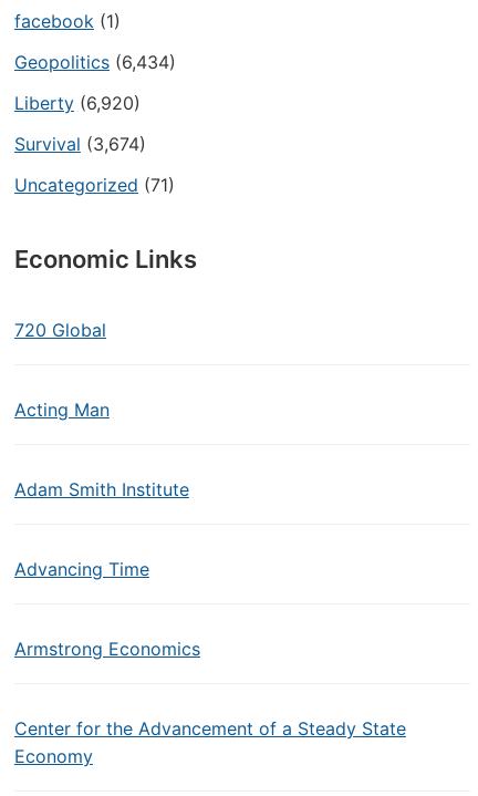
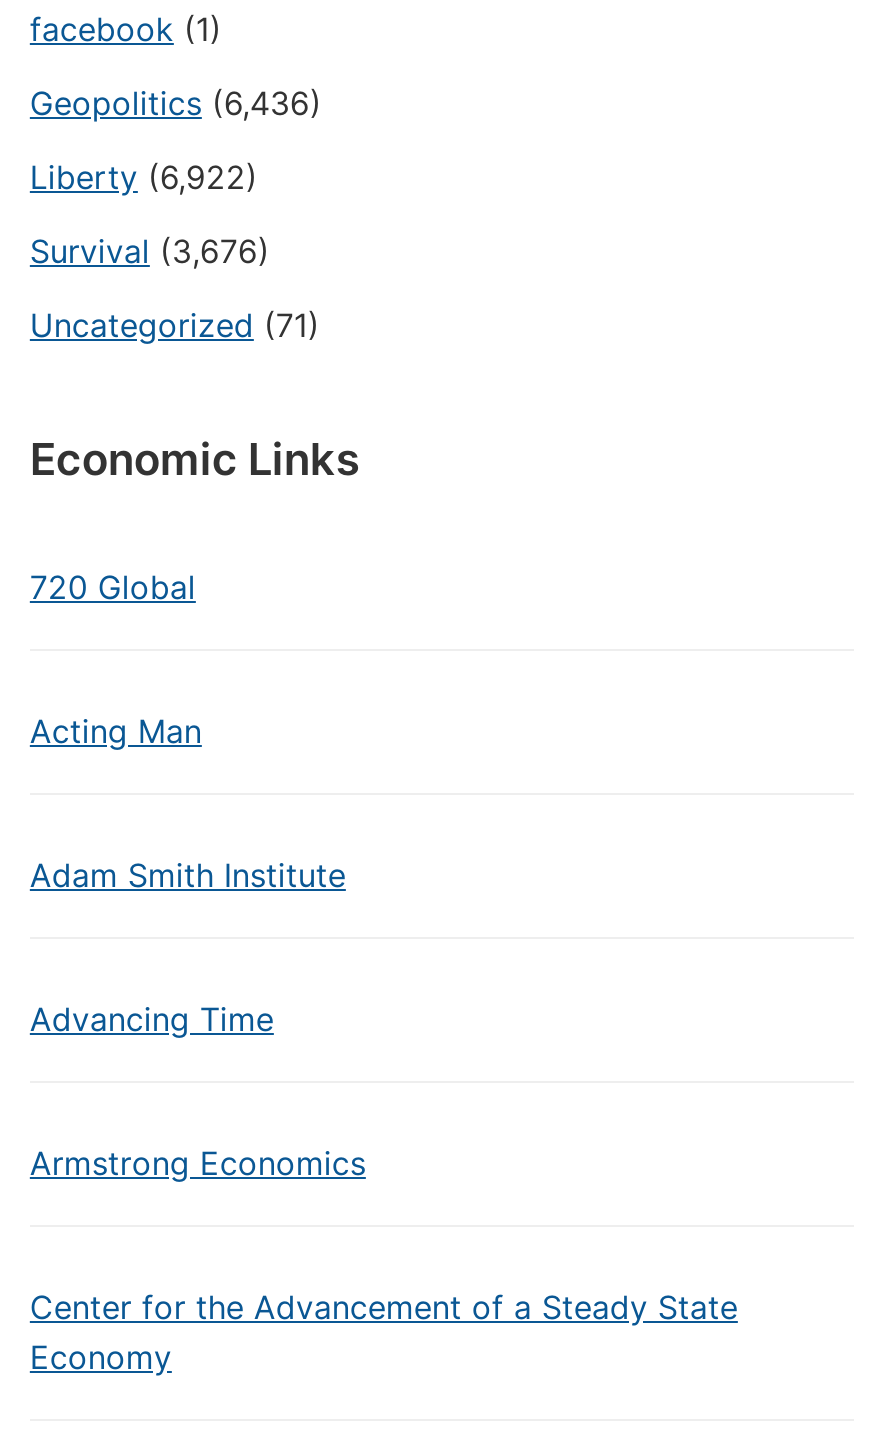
- Geopolitics (6,434)
+ Geopolitics (6,436)

- Liberty (6,920)
+ Liberty (6,922)

- Survival (3,674)
+ Survival (3,676)
